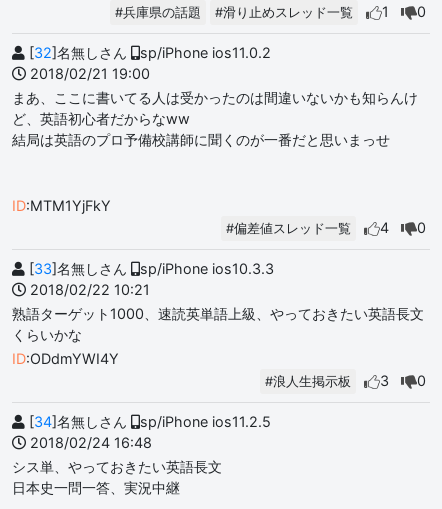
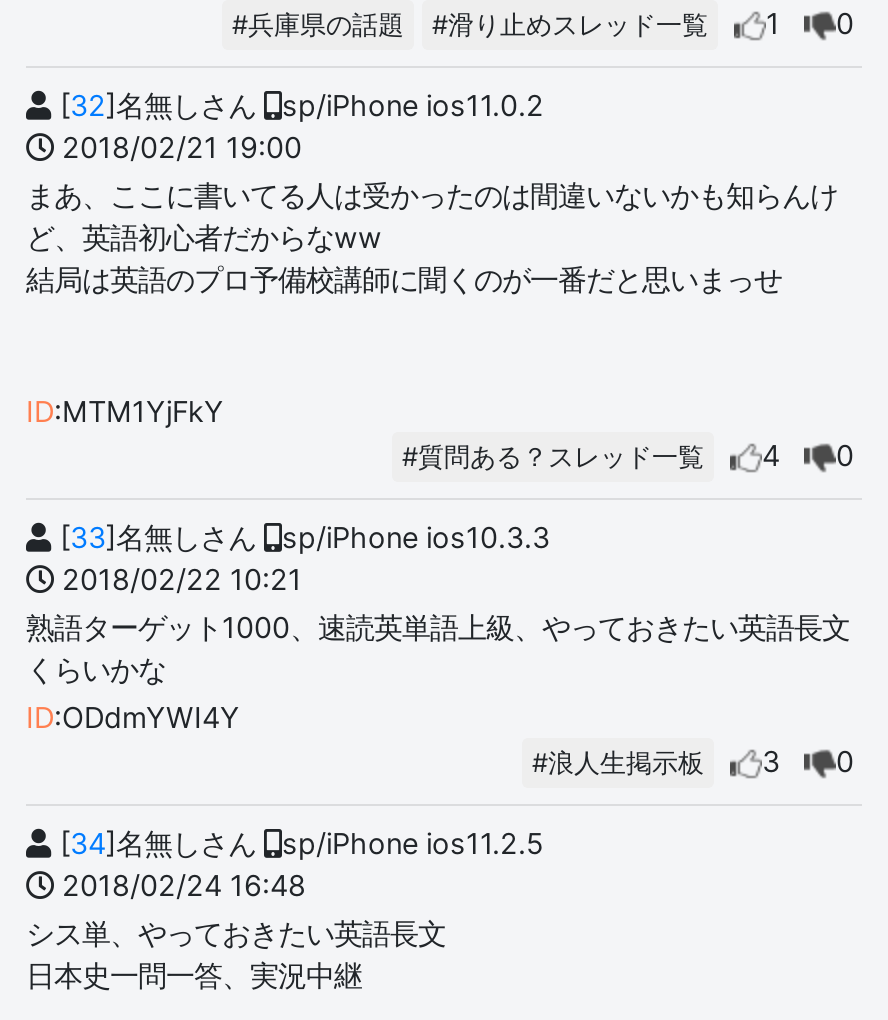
- #偏差値スレッド一覧
+ #質問ある？スレッド一覧
